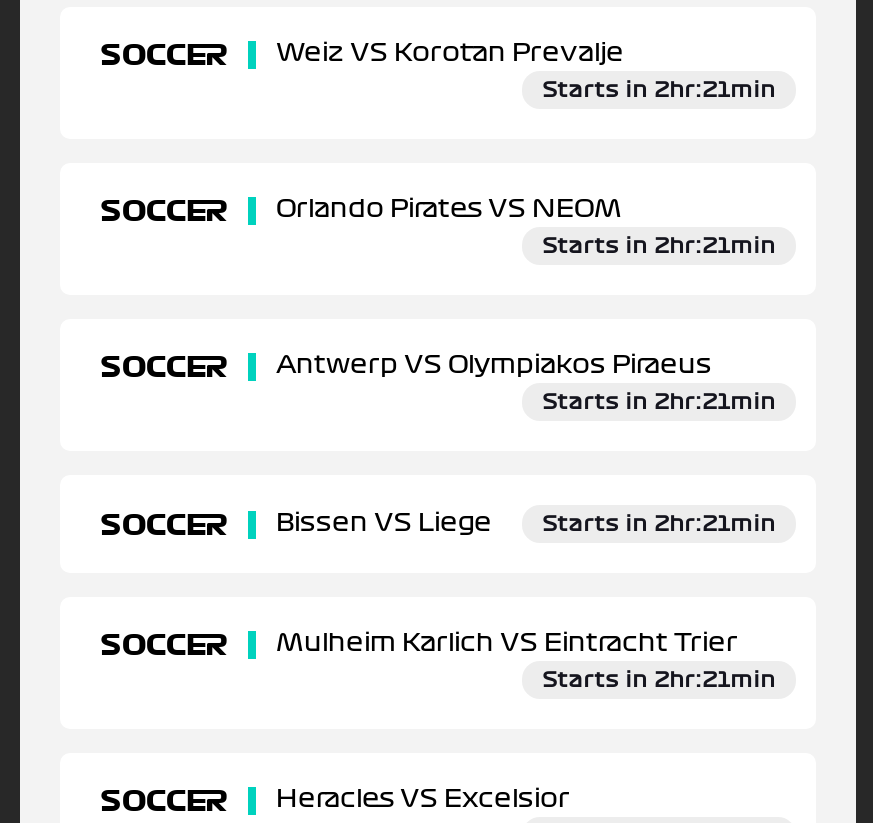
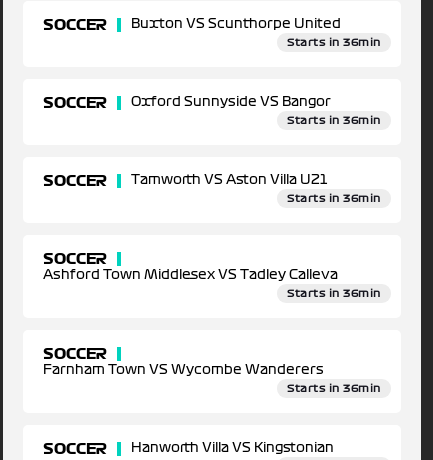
- Weiz VS Korotan Prevalje
+ Buxton VS Scunthorpe United

- Starts in 2hr:21min
+ Starts in 36min

- Orlando Pirates VS NEOM
+ Oxford Sunnyside VS Bangor

- Starts in 2hr:21min
+ Starts in 36min

- Antwerp VS Olympiakos Piraeus
+ Tamworth VS Aston Villa U21

- Starts in 2hr:21min
+ Starts in 36min

- Bissen VS Liege
- Starts in 2hr:21min
+ Ashford Town Middlesex VS Tadley Calleva
+ Starts in 36min

- Mulheim Karlich VS Eintracht Trier
+ Farnham Town VS Wycombe Wanderers

- Starts in 2hr:21min
+ Starts in 36min

- Heracles VS Excelsior
+ Hanworth Villa VS Kingstonian
